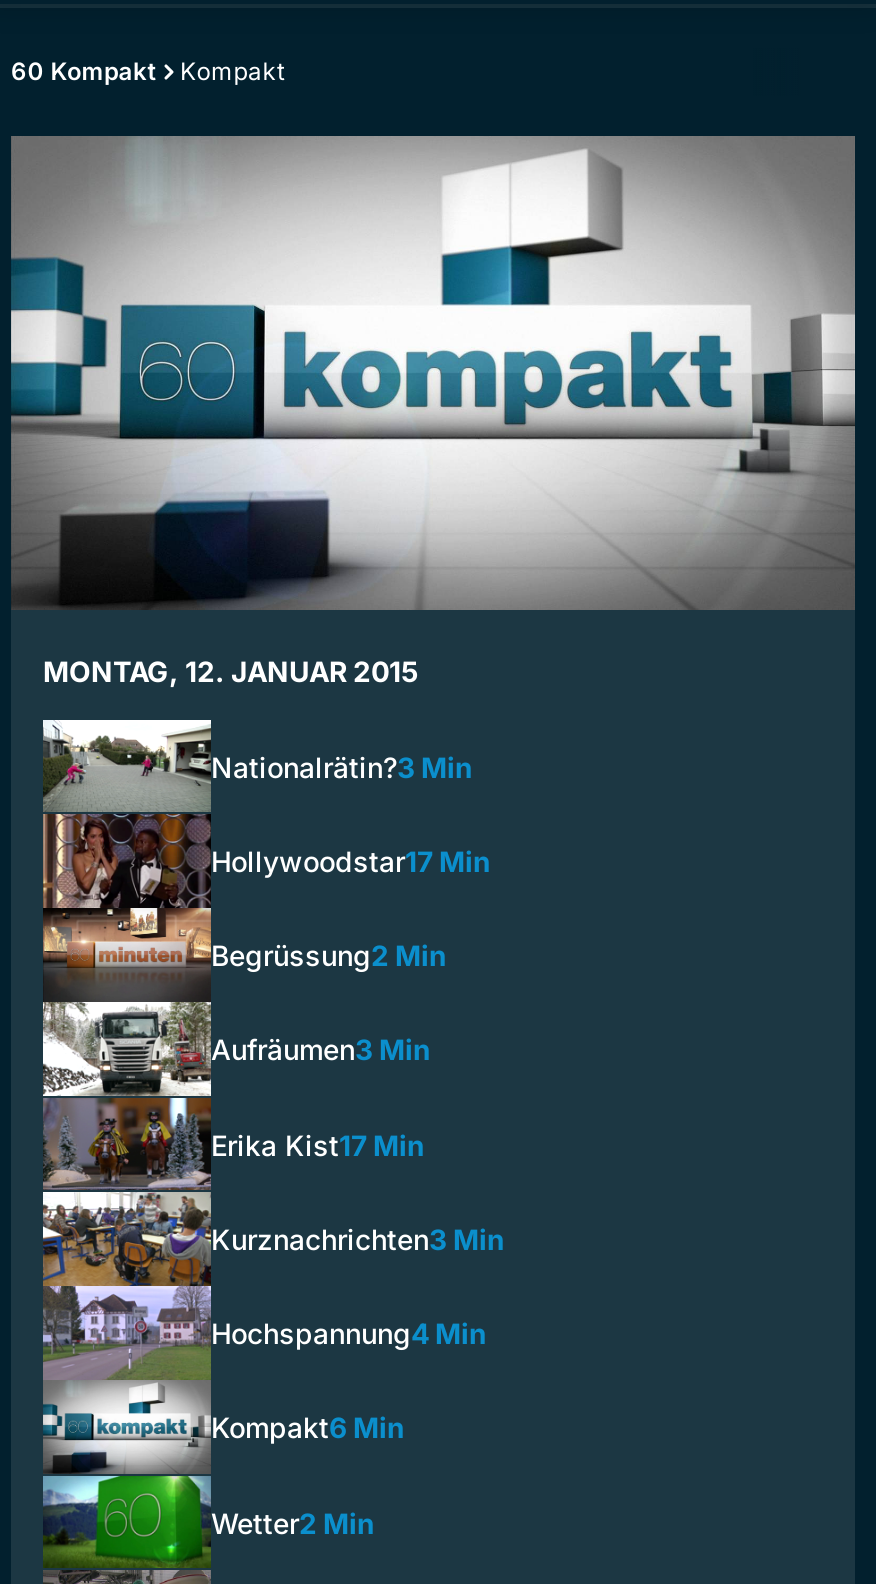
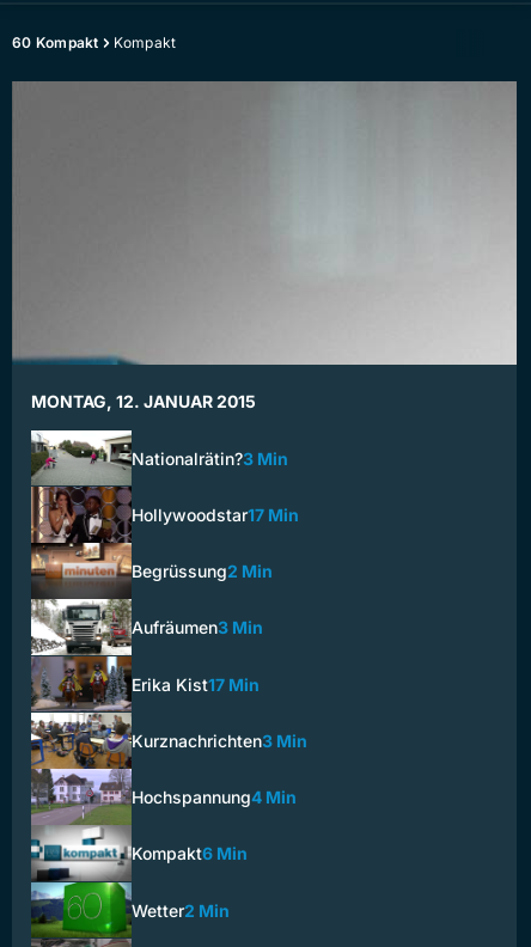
- [image]
+ [image]
